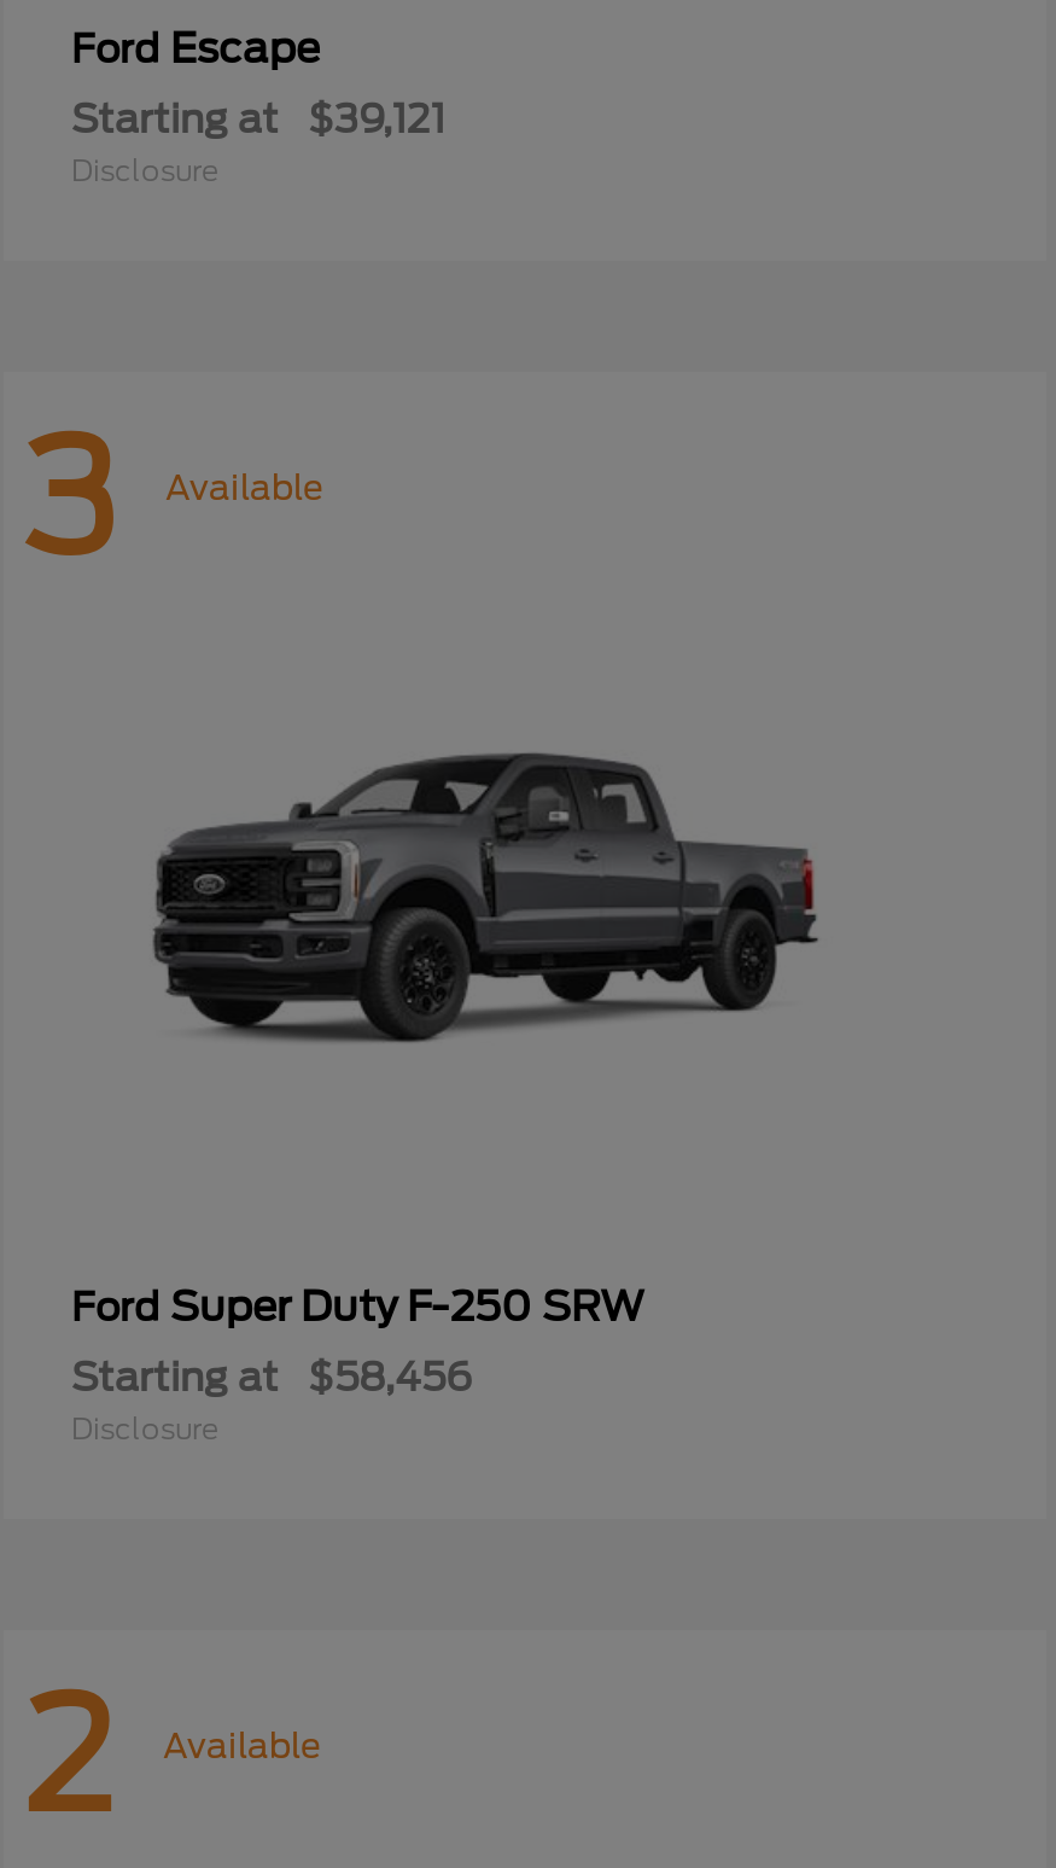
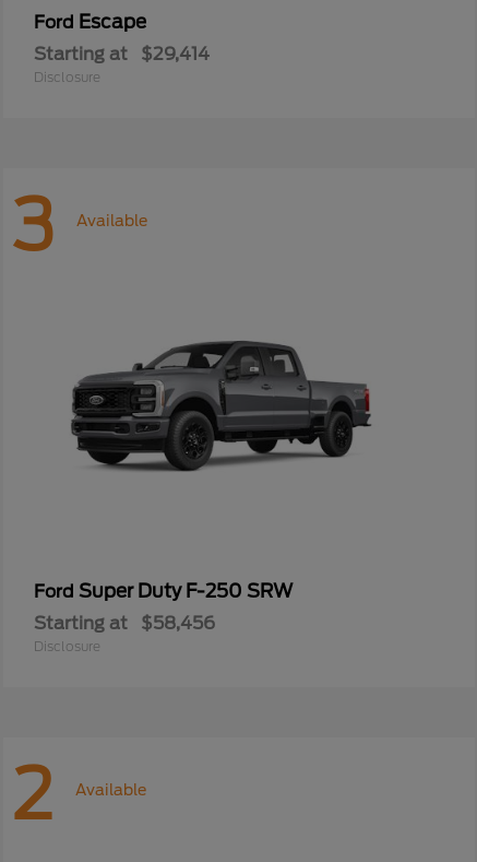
- Starting at $39,121
+ Starting at $29,414
